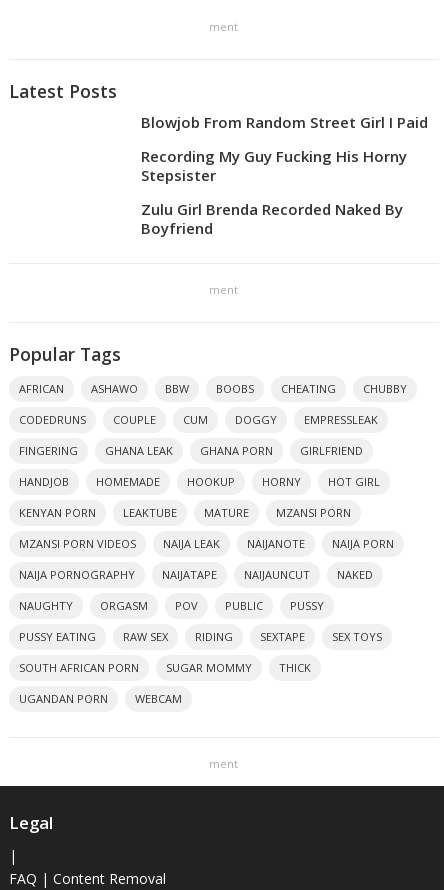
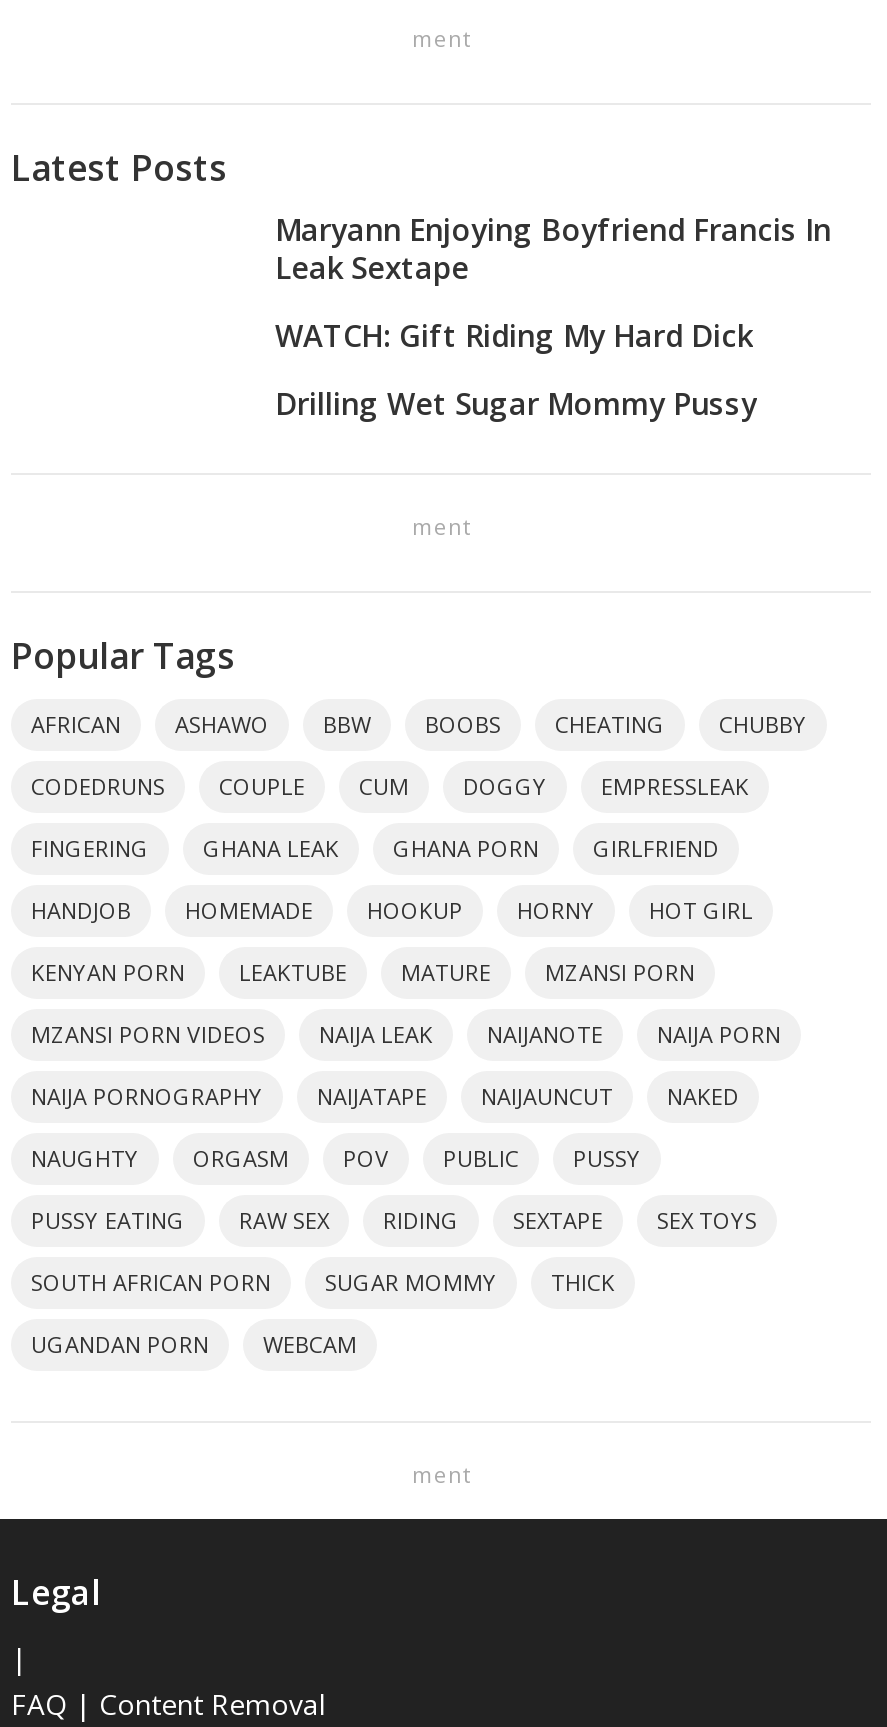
- Blowjob From Random Street Girl I Paid
+ Maryann Enjoying Boyfriend Francis In
+ Leak Sextape

- Recording My Guy Fucking His Horny
- Stepsister
+ WATCH: Gift Riding My Hard Dick

- Zulu Girl Brenda Recorded Naked By
- Boyfriend
+ Drilling Wet Sugar Mommy Pussy
